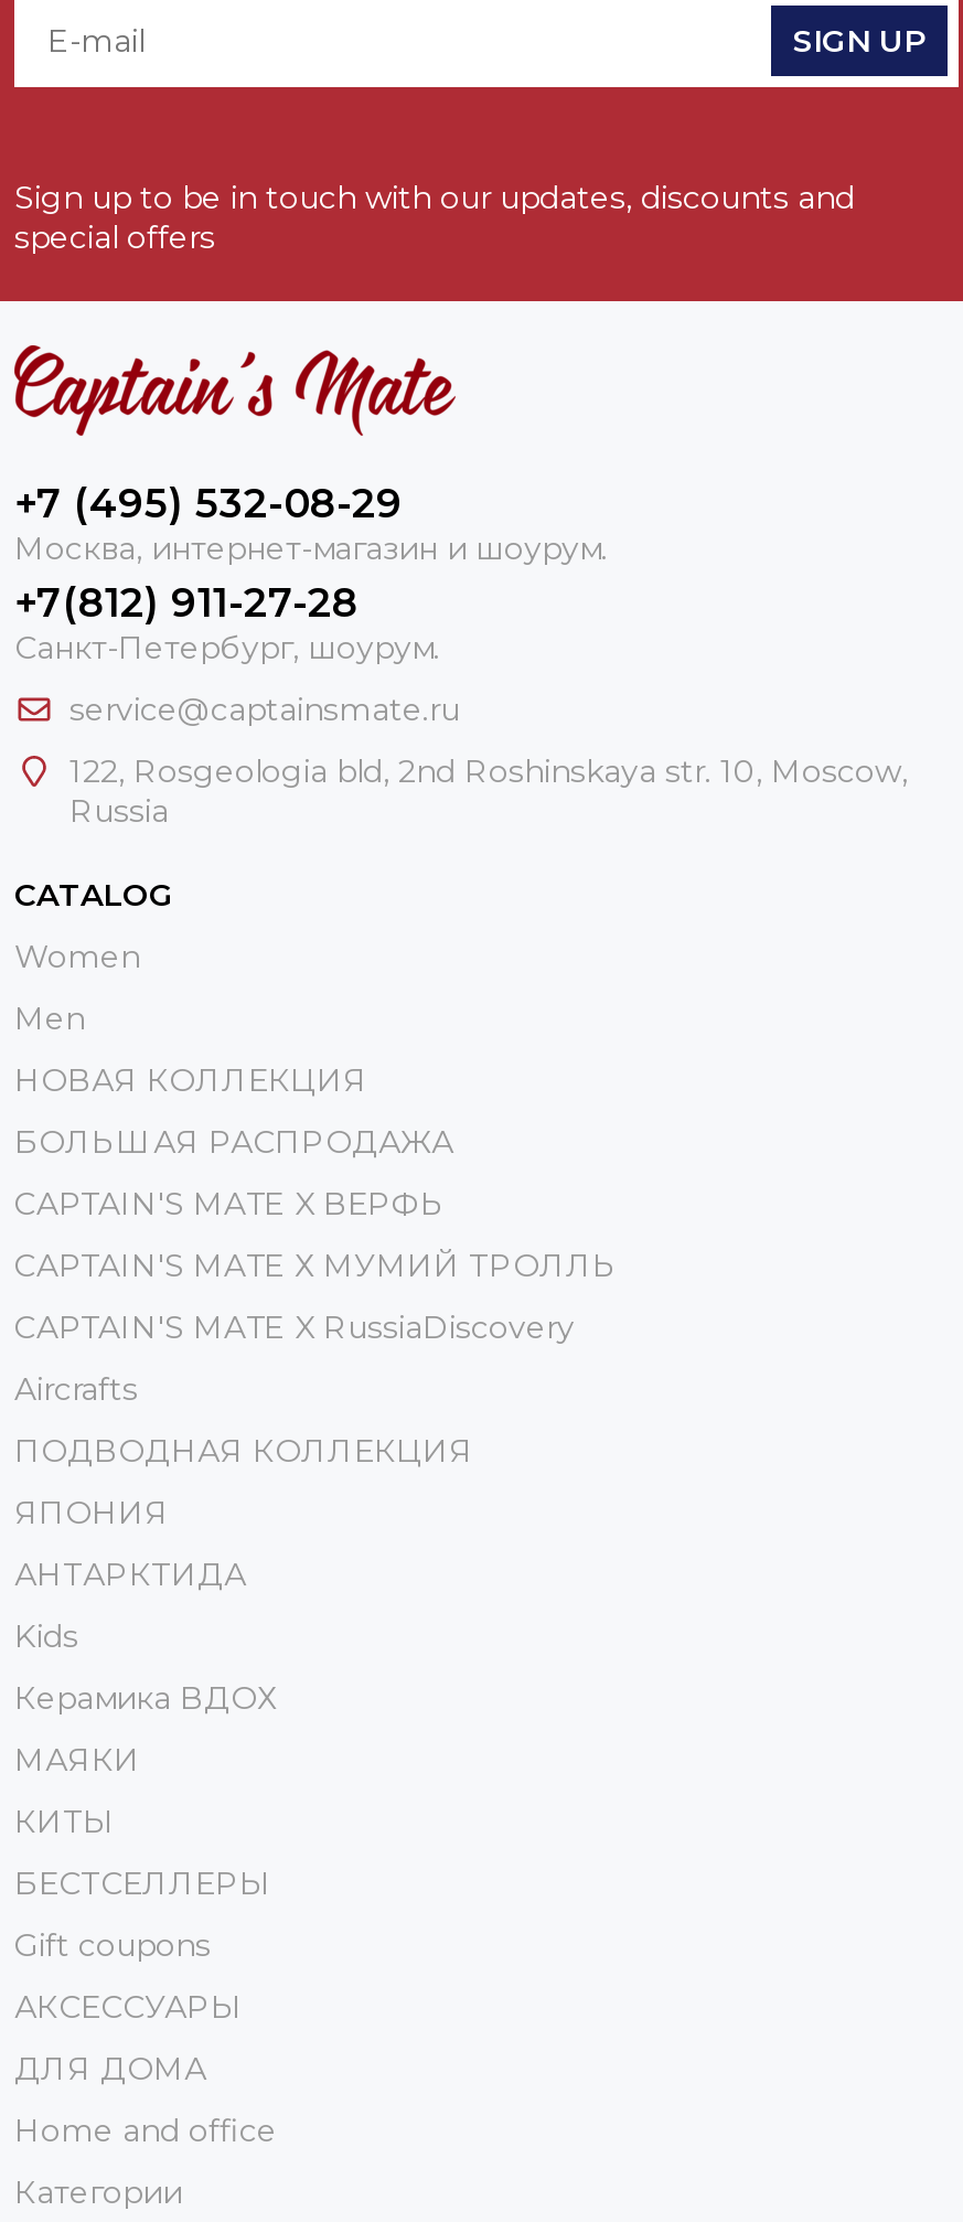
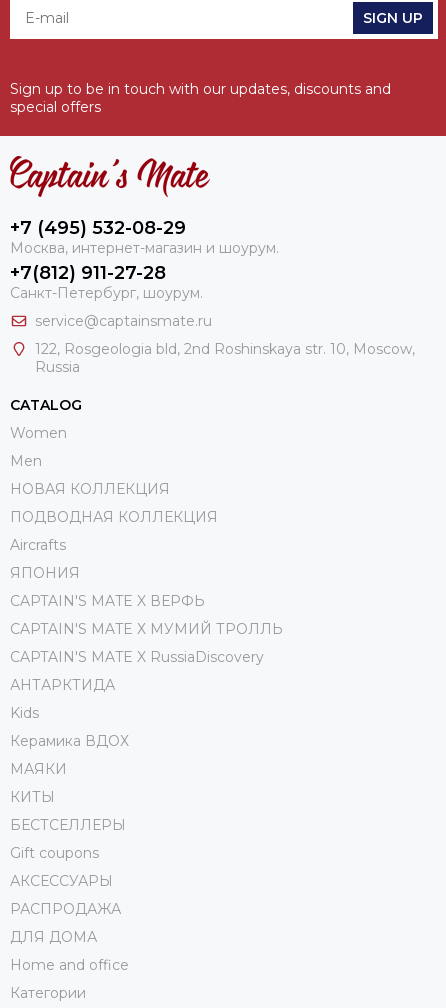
- БОЛЬШАЯ РАСПРОДАЖА

moved down: CAPTAIN'S MATE X ВЕРФЬ | CAPTAIN'S MATE Х МУМИЙ ТРОЛЛЬ | CAPTAIN'S MATE X RussiaDiscovery

moved up: ПОДВОДНАЯ КОЛЛЕКЦИЯ | Aircrafts | ЯПОНИЯ

moved up: АНТАРКТИДА | Kids | Керамика ВДОХ | МАЯКИ | КИТЫ | БЕСТСЕЛЛЕРЫ | Gift coupons | АКСЕССУАРЫ

+ РАСПРОДАЖА
